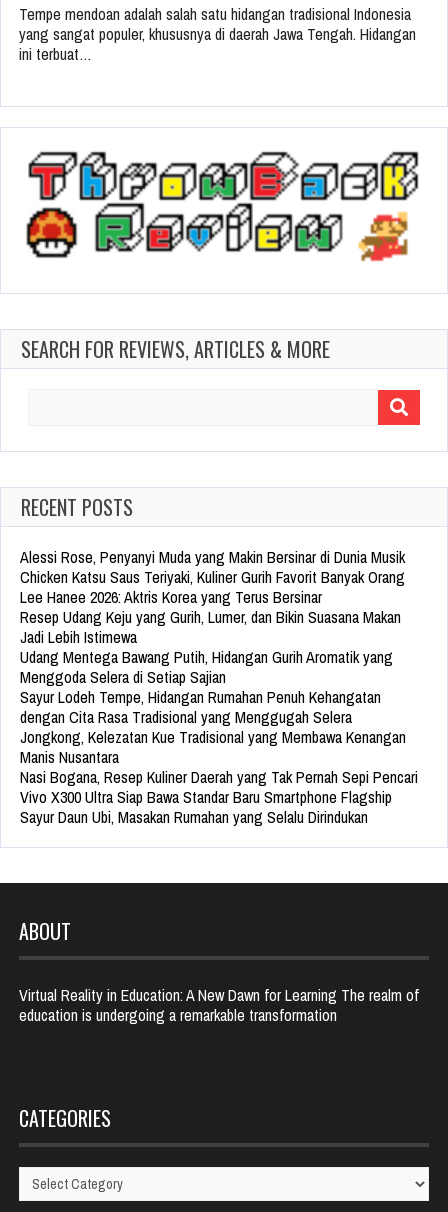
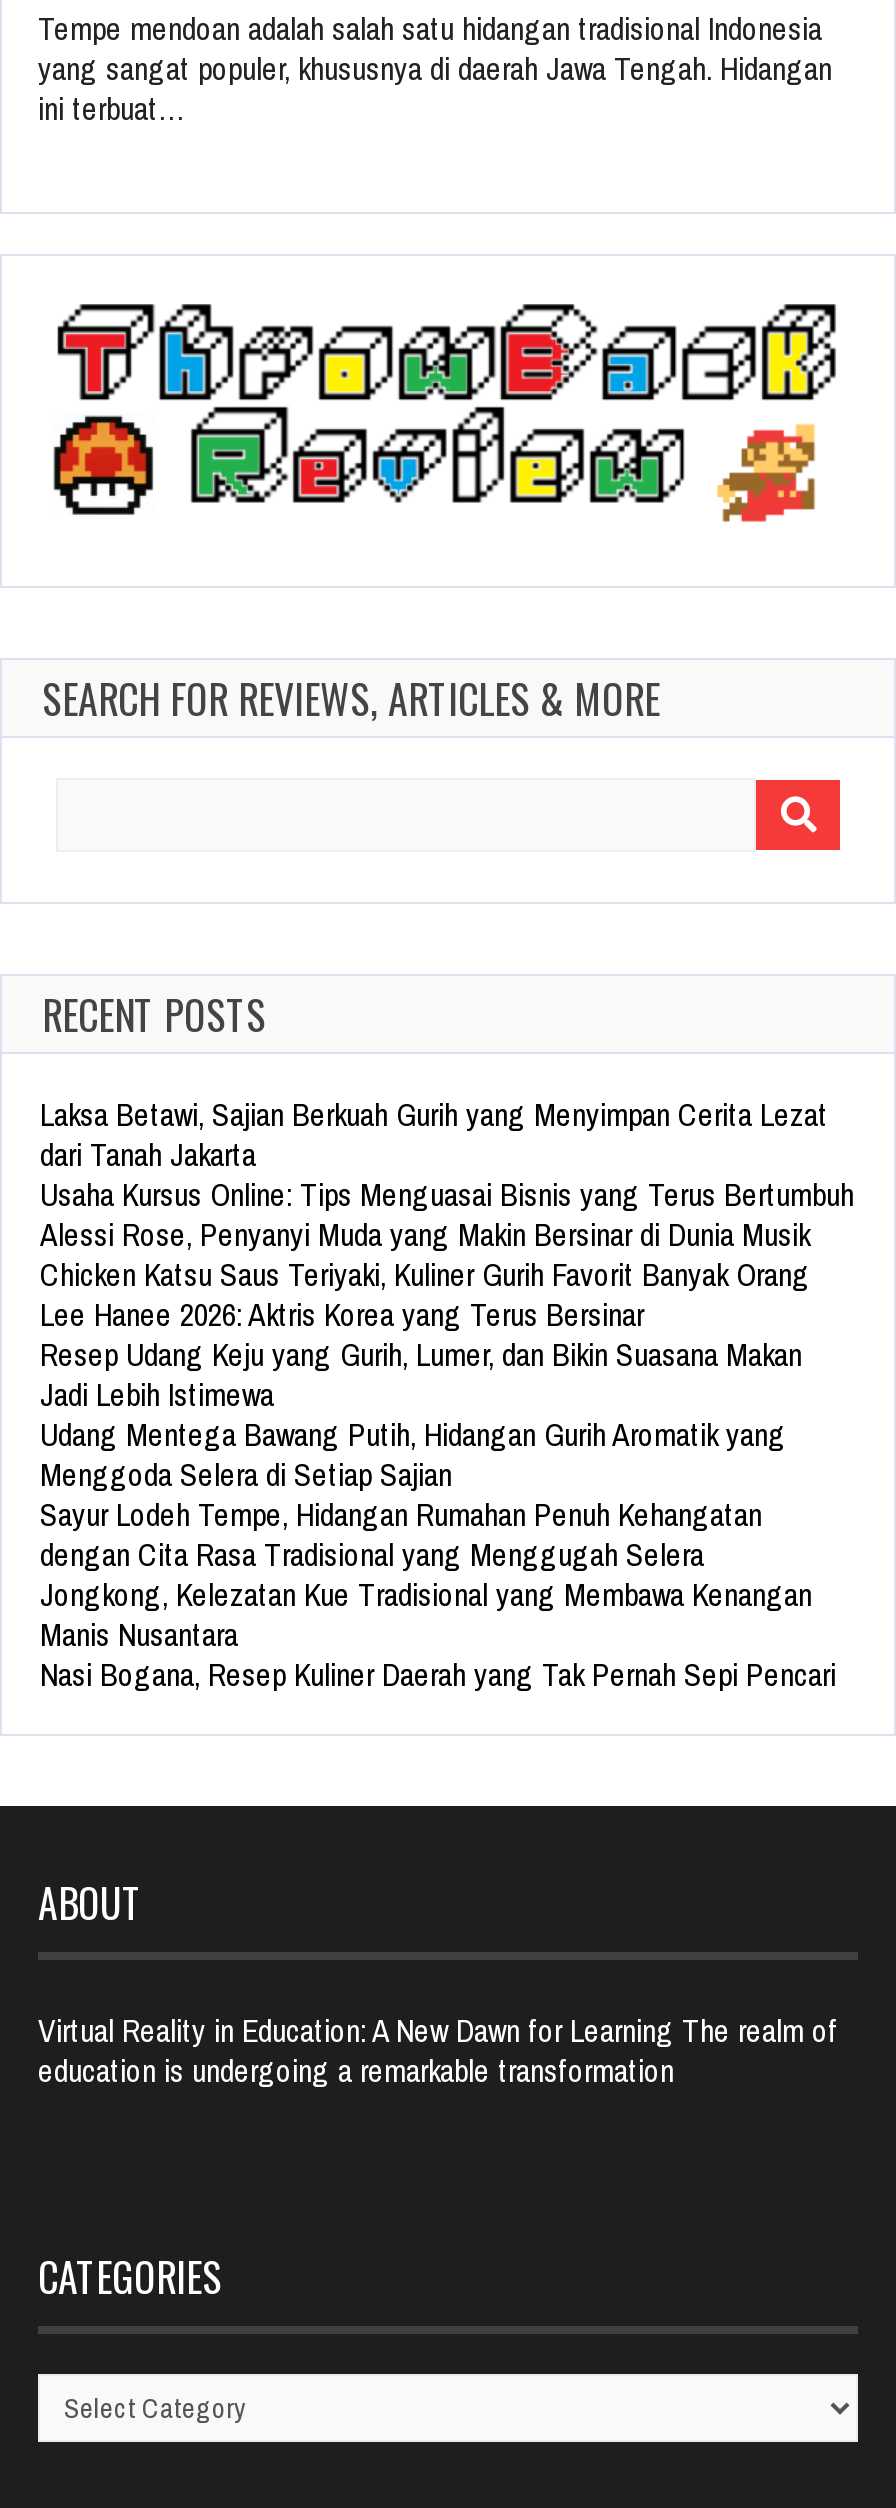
+ Laksa Betawi, Sajian Berkuah Gurih yang Menyimpan Cerita Lezat
+ dari Tanah Jakarta
+ Usaha Kursus Online: Tips Menguasai Bisnis yang Terus Bertumbuh

moved down: Alessi Rose, Penyanyi Muda yang Makin Bersinar di Dunia Musik | Chicken Katsu Saus Teriyaki, Kuliner Gurih Favorit Banyak Orang | Lee Hanee 2026: Aktris Korea yang Terus Bersinar | ... | Manis Nusantara | Nasi Bogana, Resep Kuliner Daerah yang Tak Pernah Sepi Pencari

- Vivo X300 Ultra Siap Bawa Standar Baru Smartphone Flagship
- Sayur Daun Ubi, Masakan Rumahan yang Selalu Dirindukan
